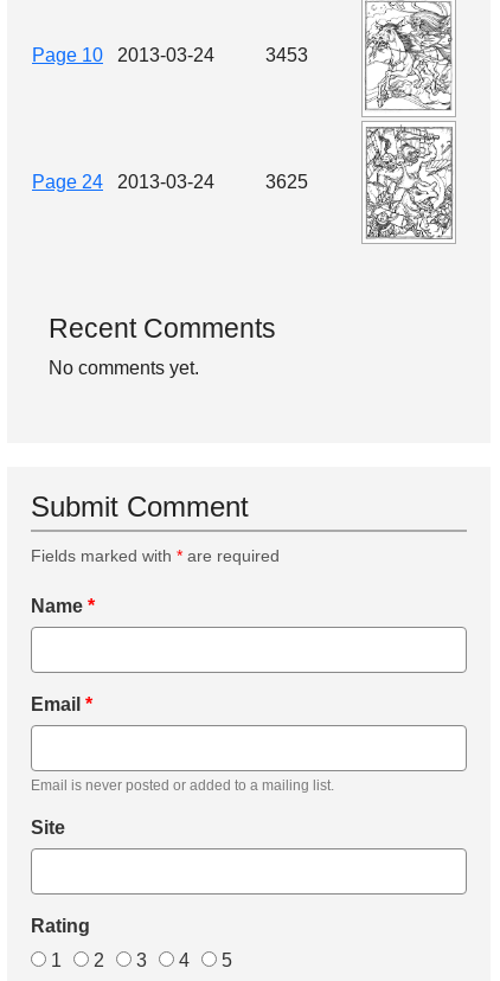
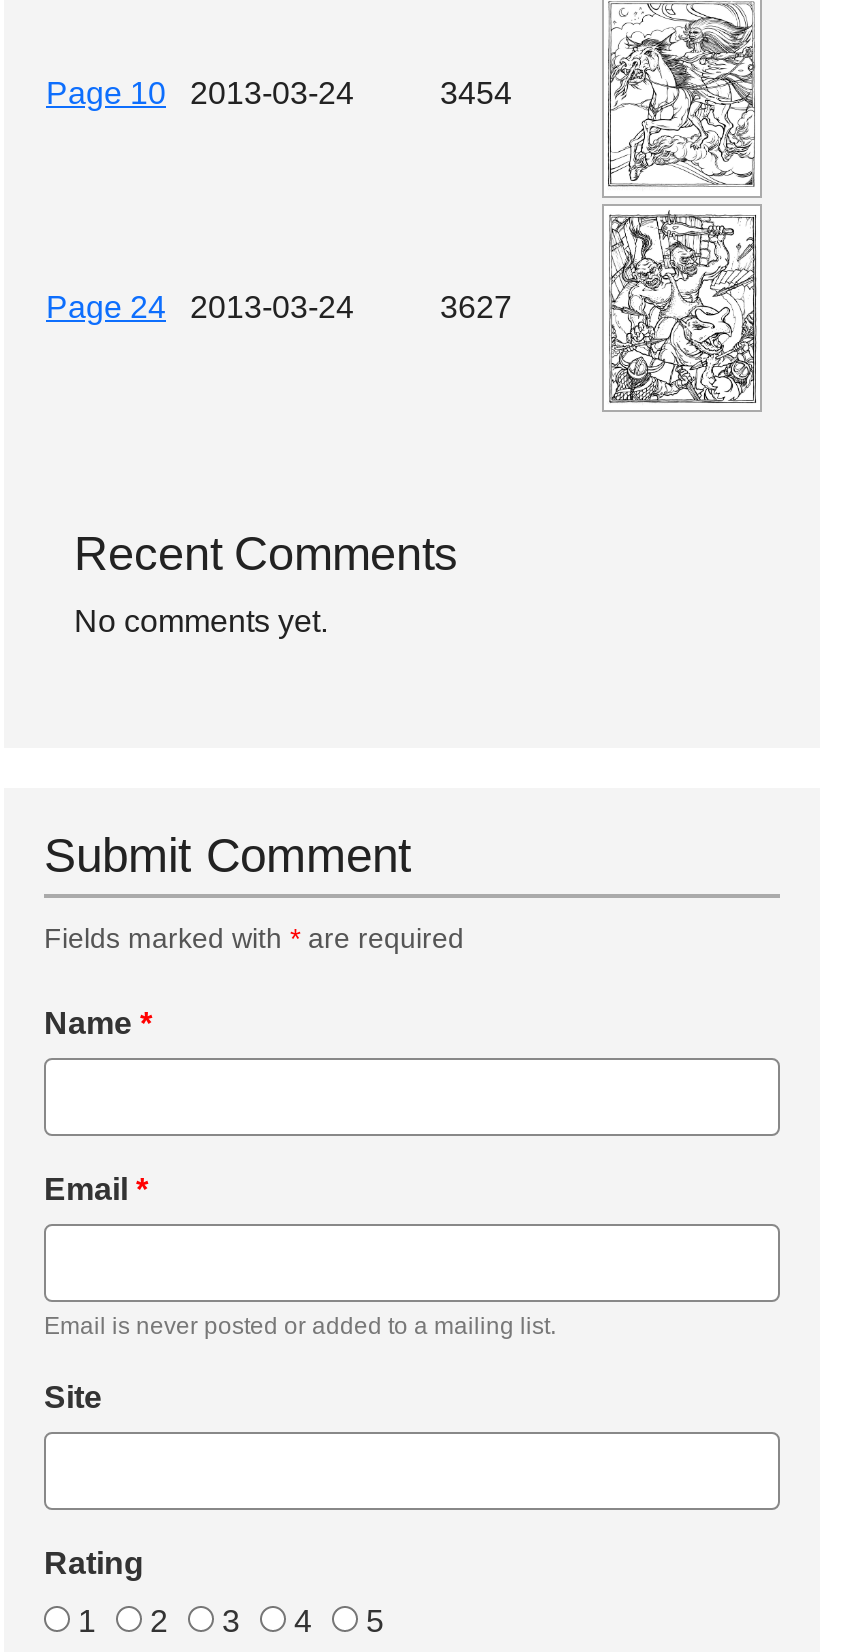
- 3453
+ 3454

- 3625
+ 3627
